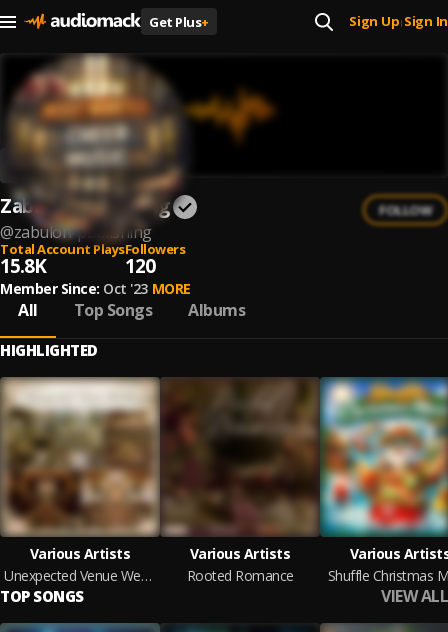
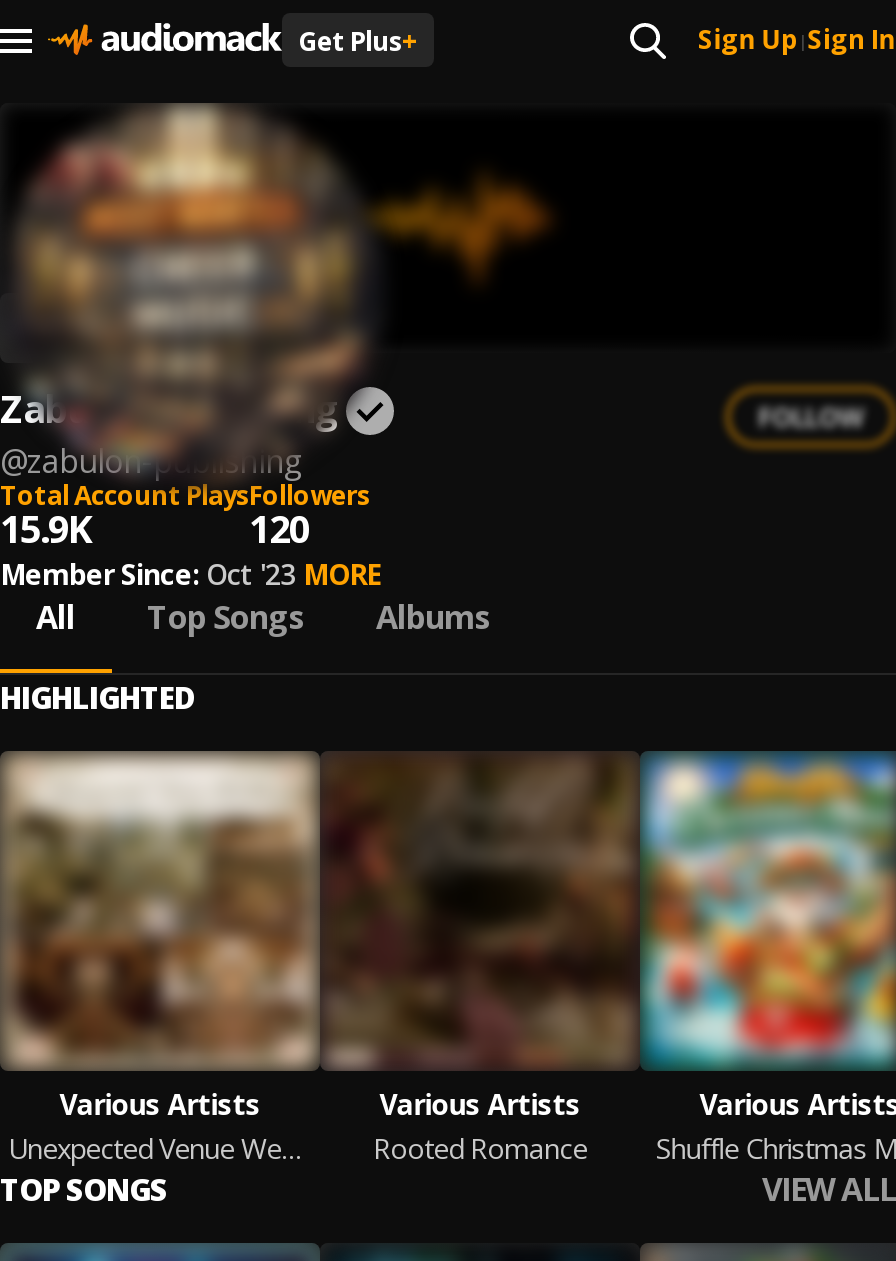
- 15.8K
+ 15.9K
